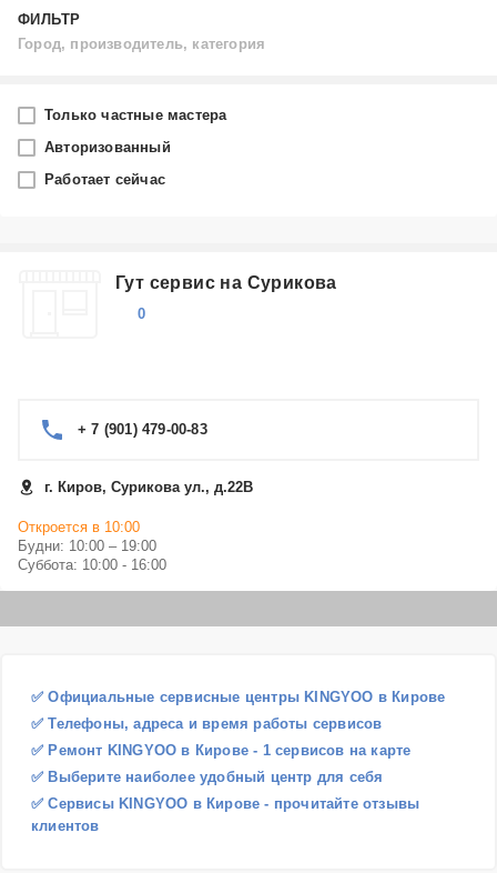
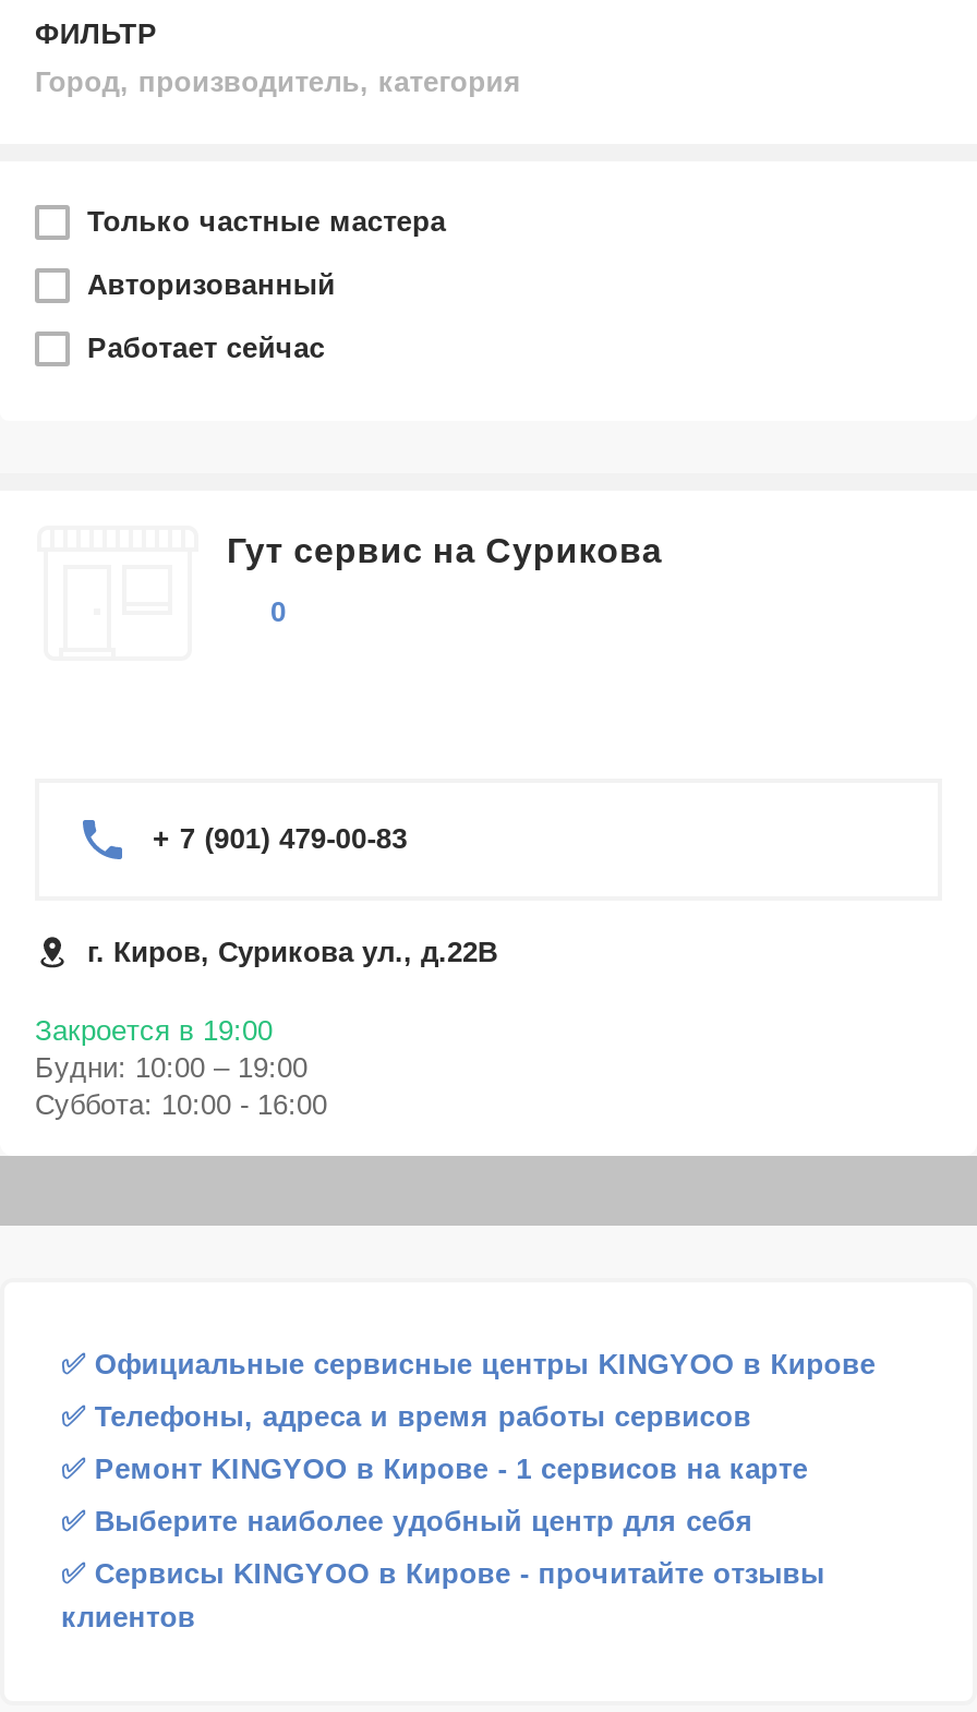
- Откроется в 10:00
+ Закроется в 19:00
